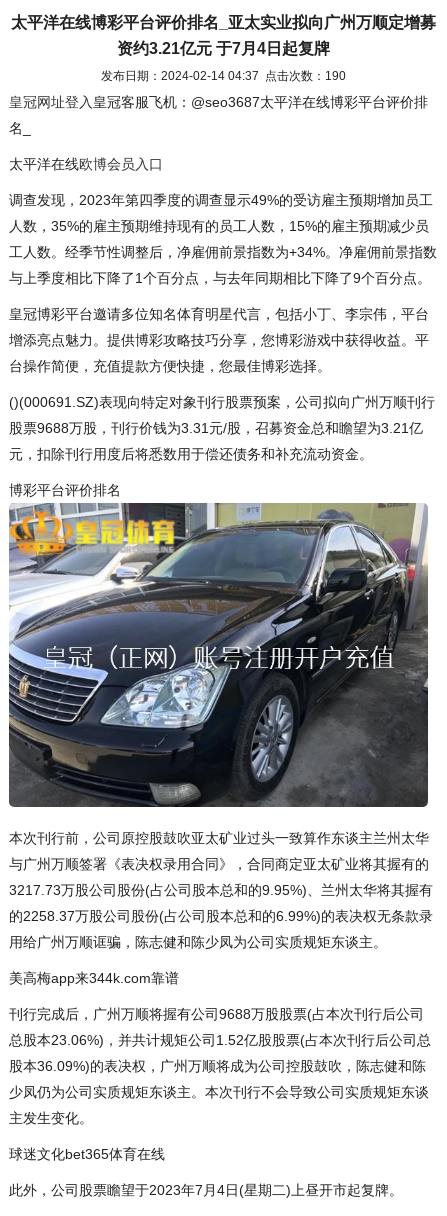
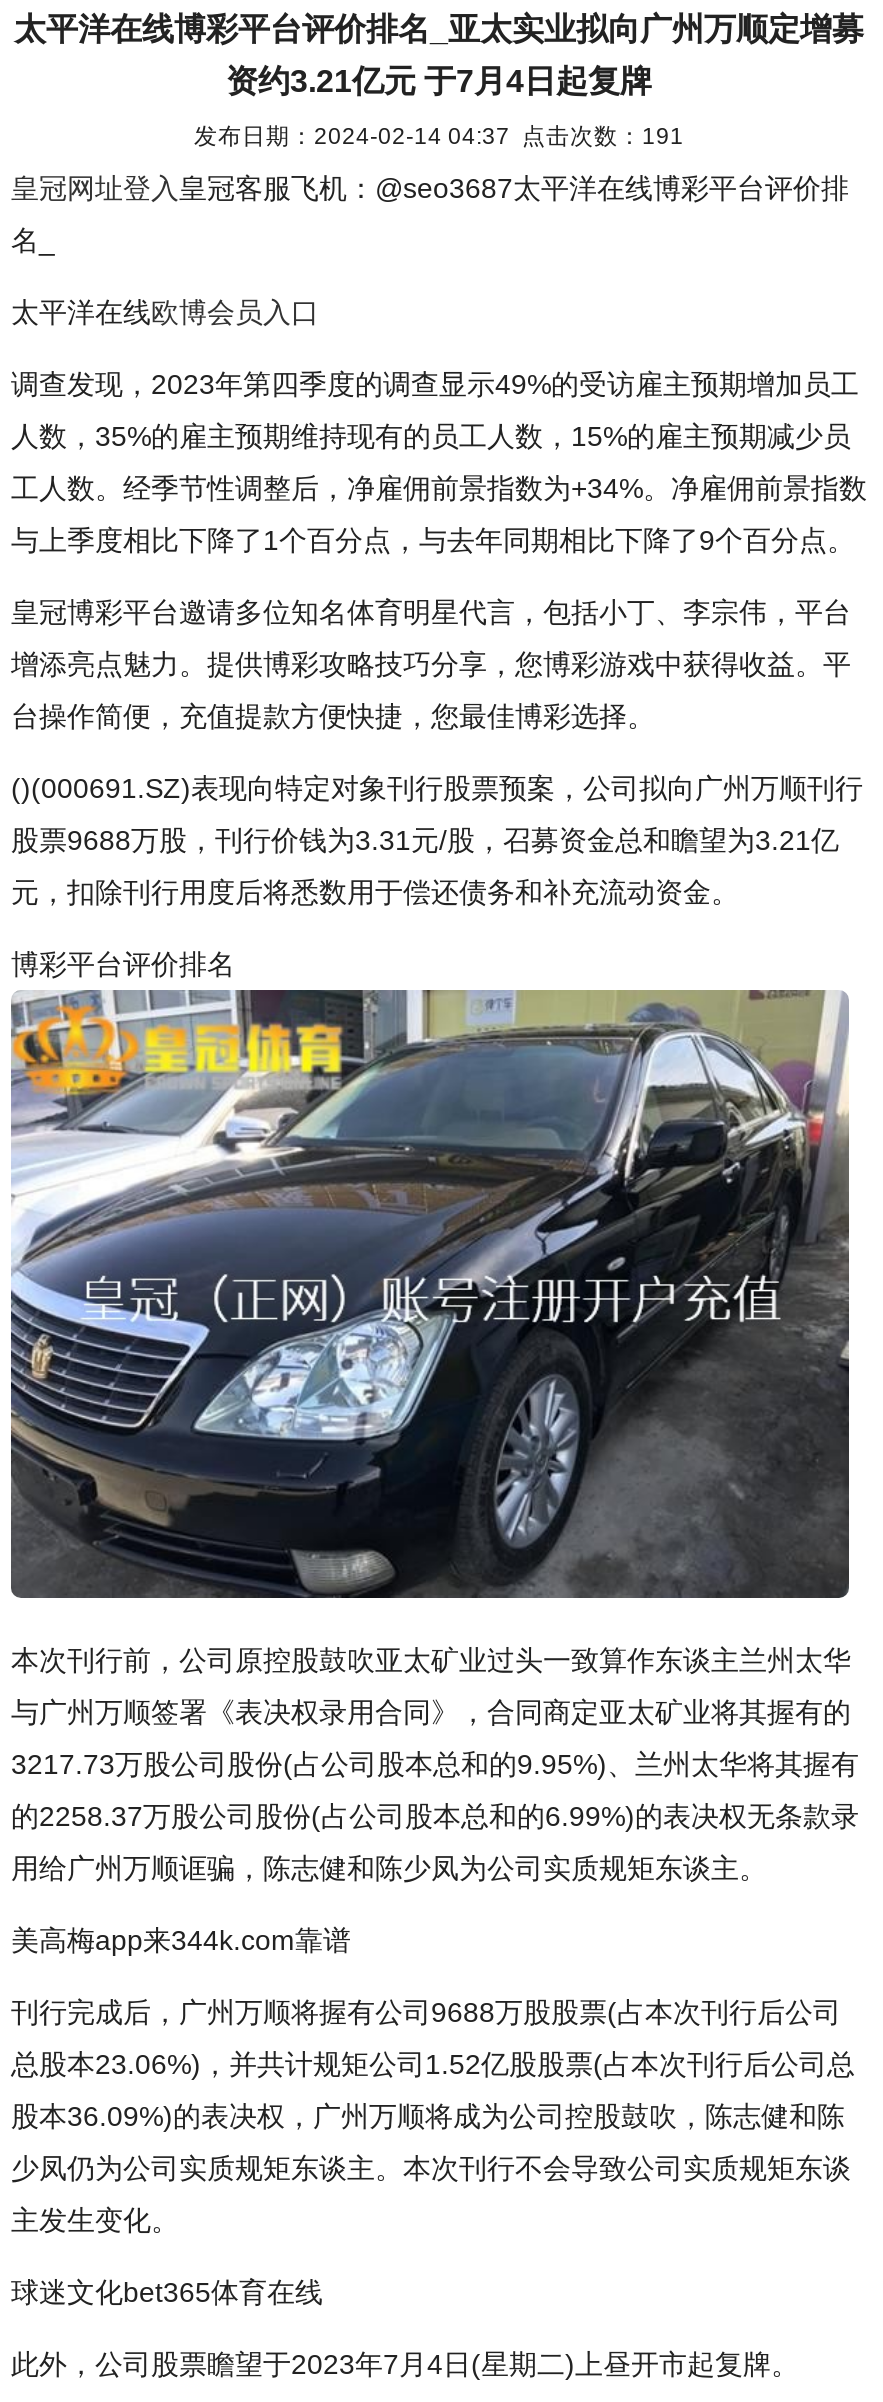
- 发布日期：2024-02-14 04:37 点击次数：190
+ 发布日期：2024-02-14 04:37 点击次数：191
